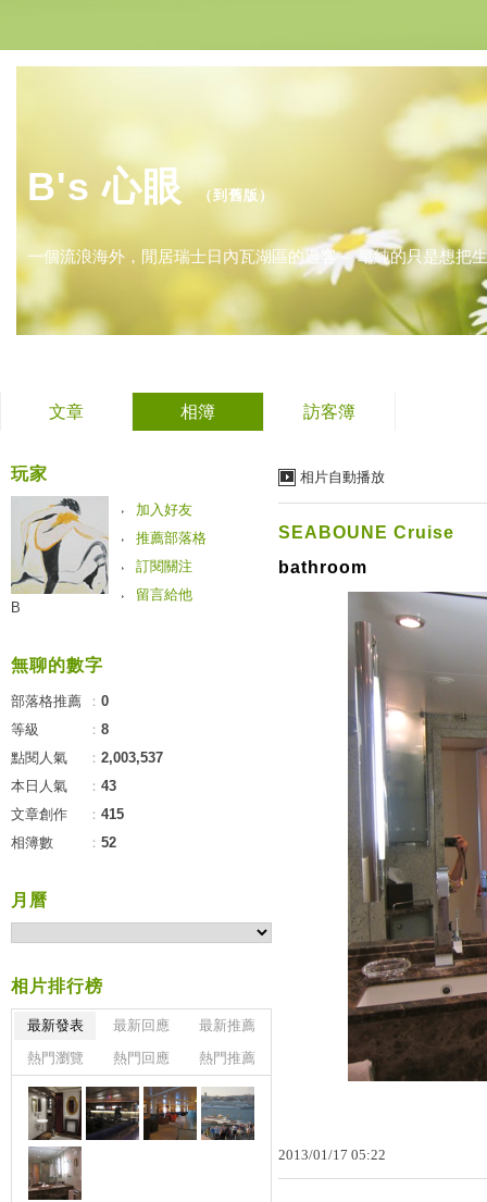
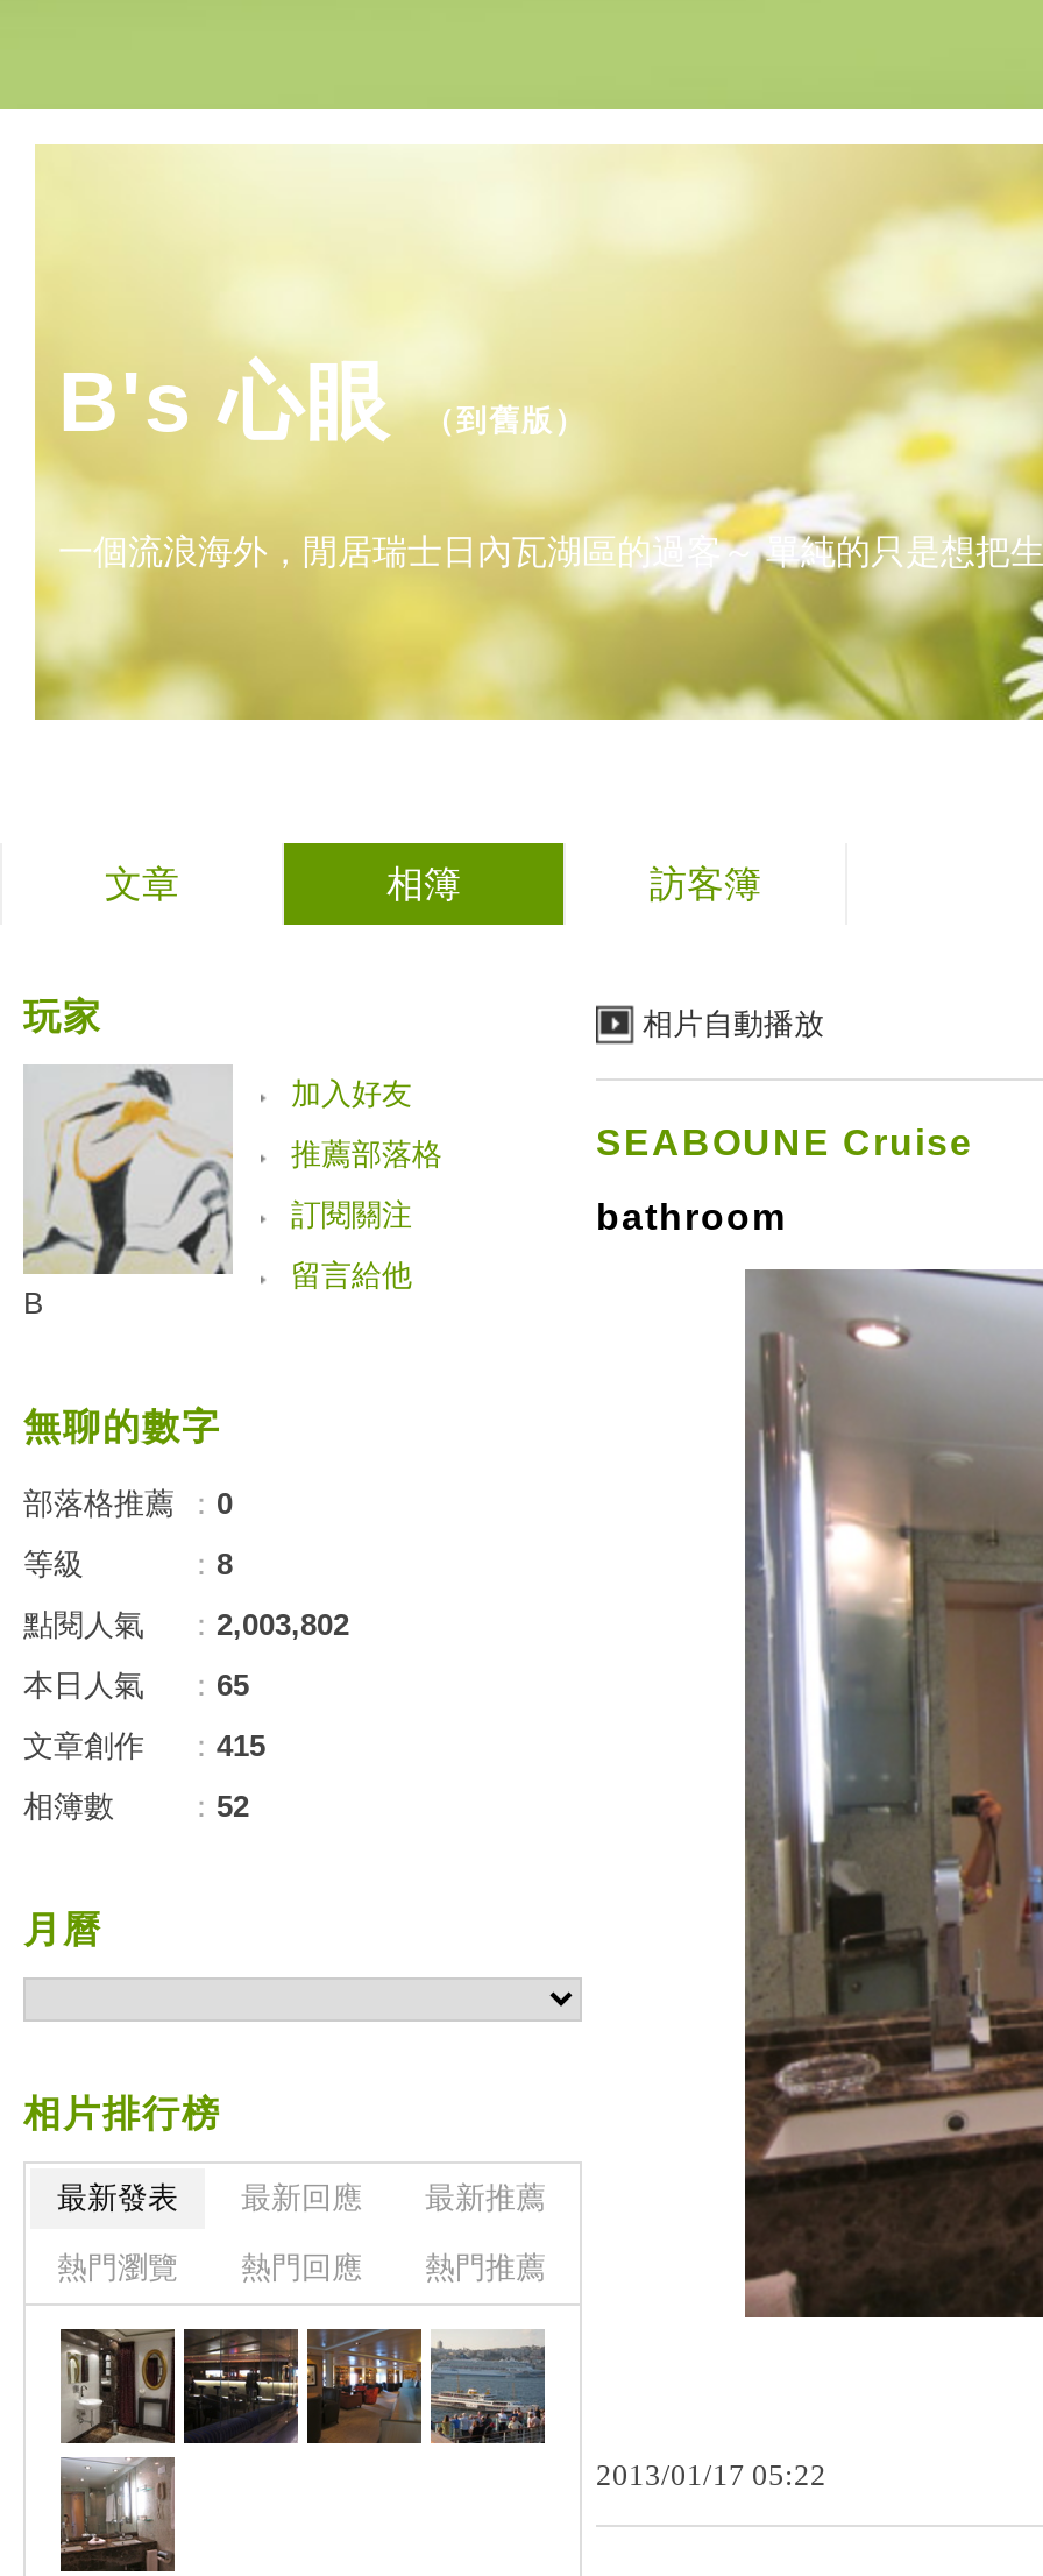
- 點閱人氣 ：2,003,537
+ 點閱人氣 ：2,003,802

- 本日人氣 ：43
+ 本日人氣 ：65
